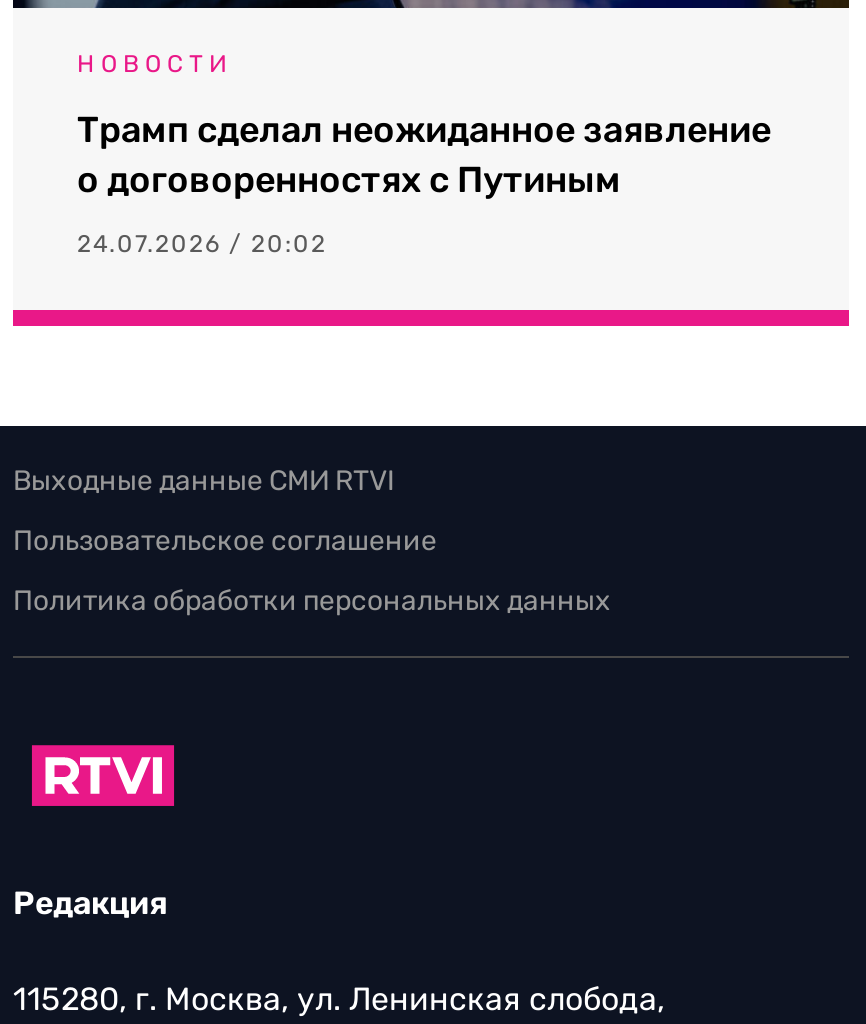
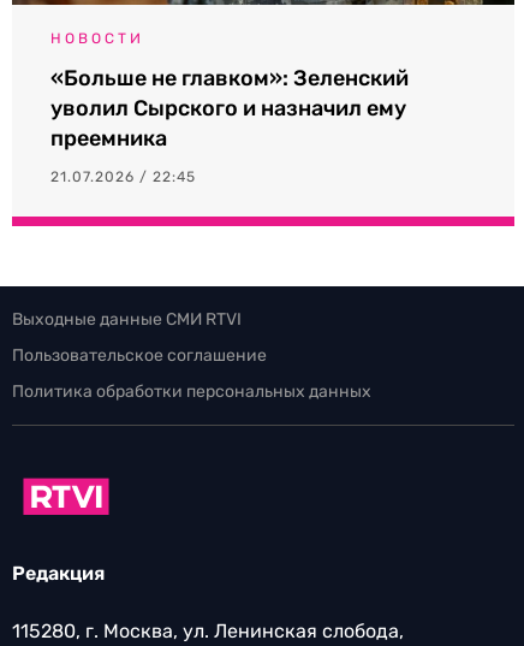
- Трамп сделал неожиданное заявление
- о договоренностях с Путиным
+ «Больше не главком»: Зеленский
+ уволил Сырского и назначил ему
+ преемника

- 24.07.2026 / 20:02
+ 21.07.2026 / 22:45
